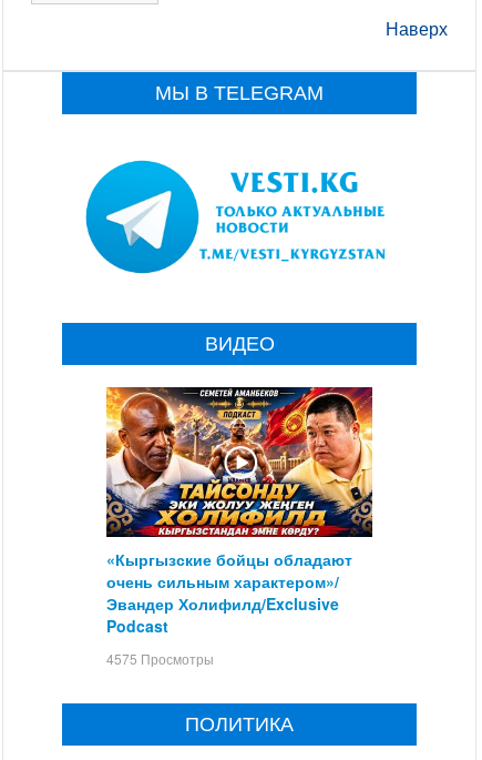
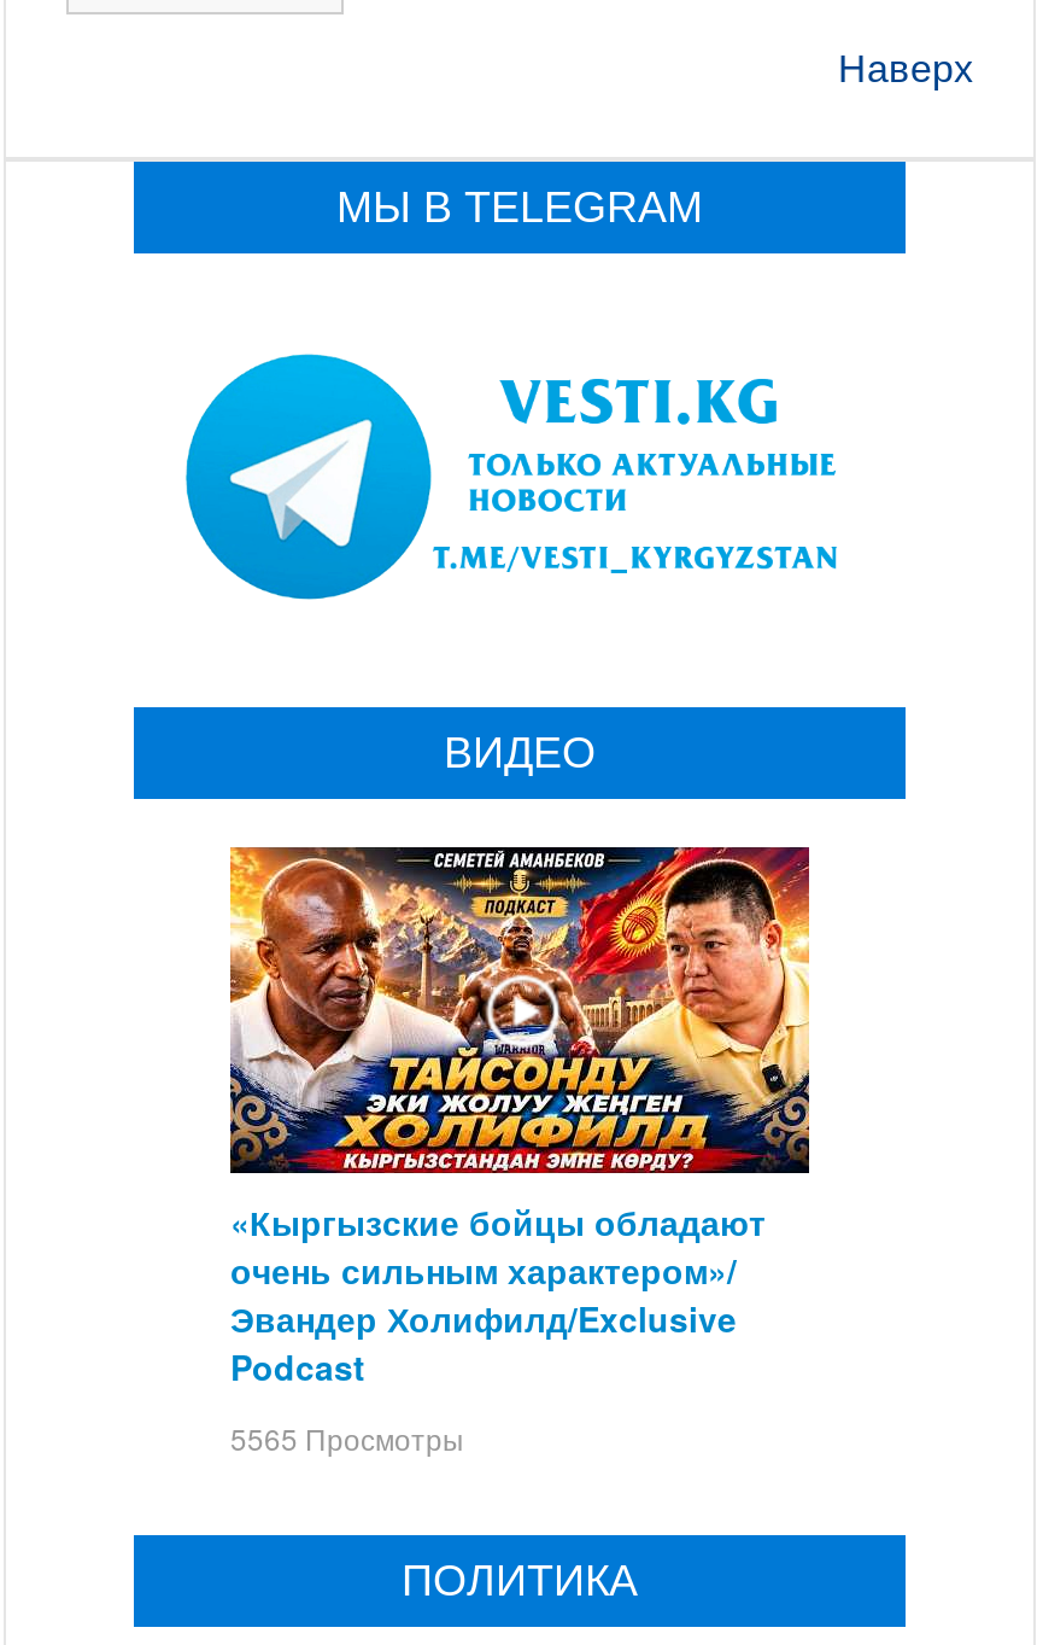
- 4575 Просмотры
+ 5565 Просмотры
